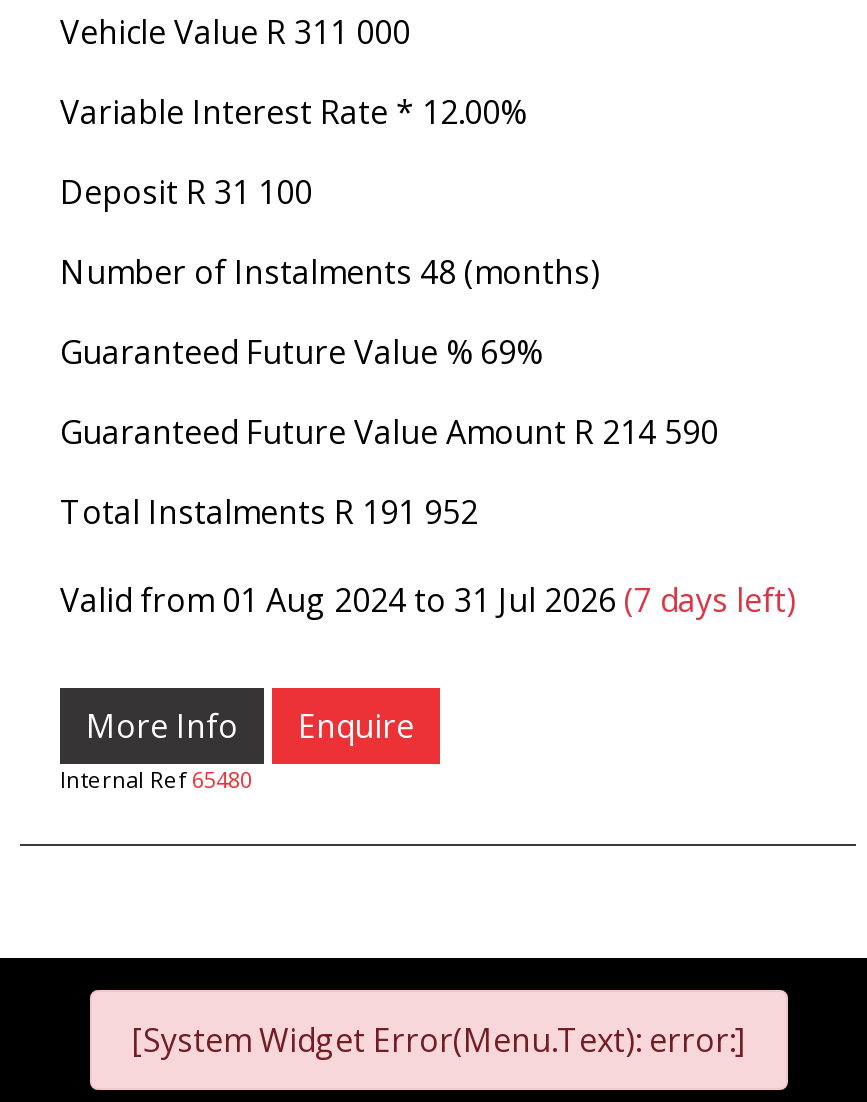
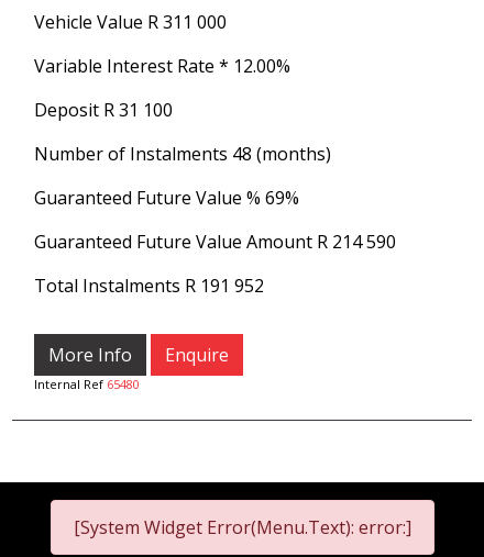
- Valid from 01 Aug 2024 to 31 Jul 2026 (7 days left)
